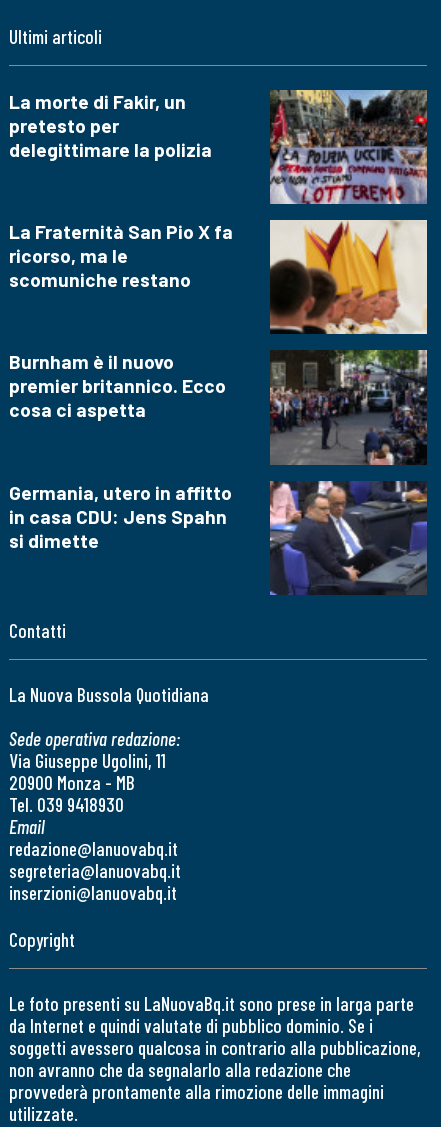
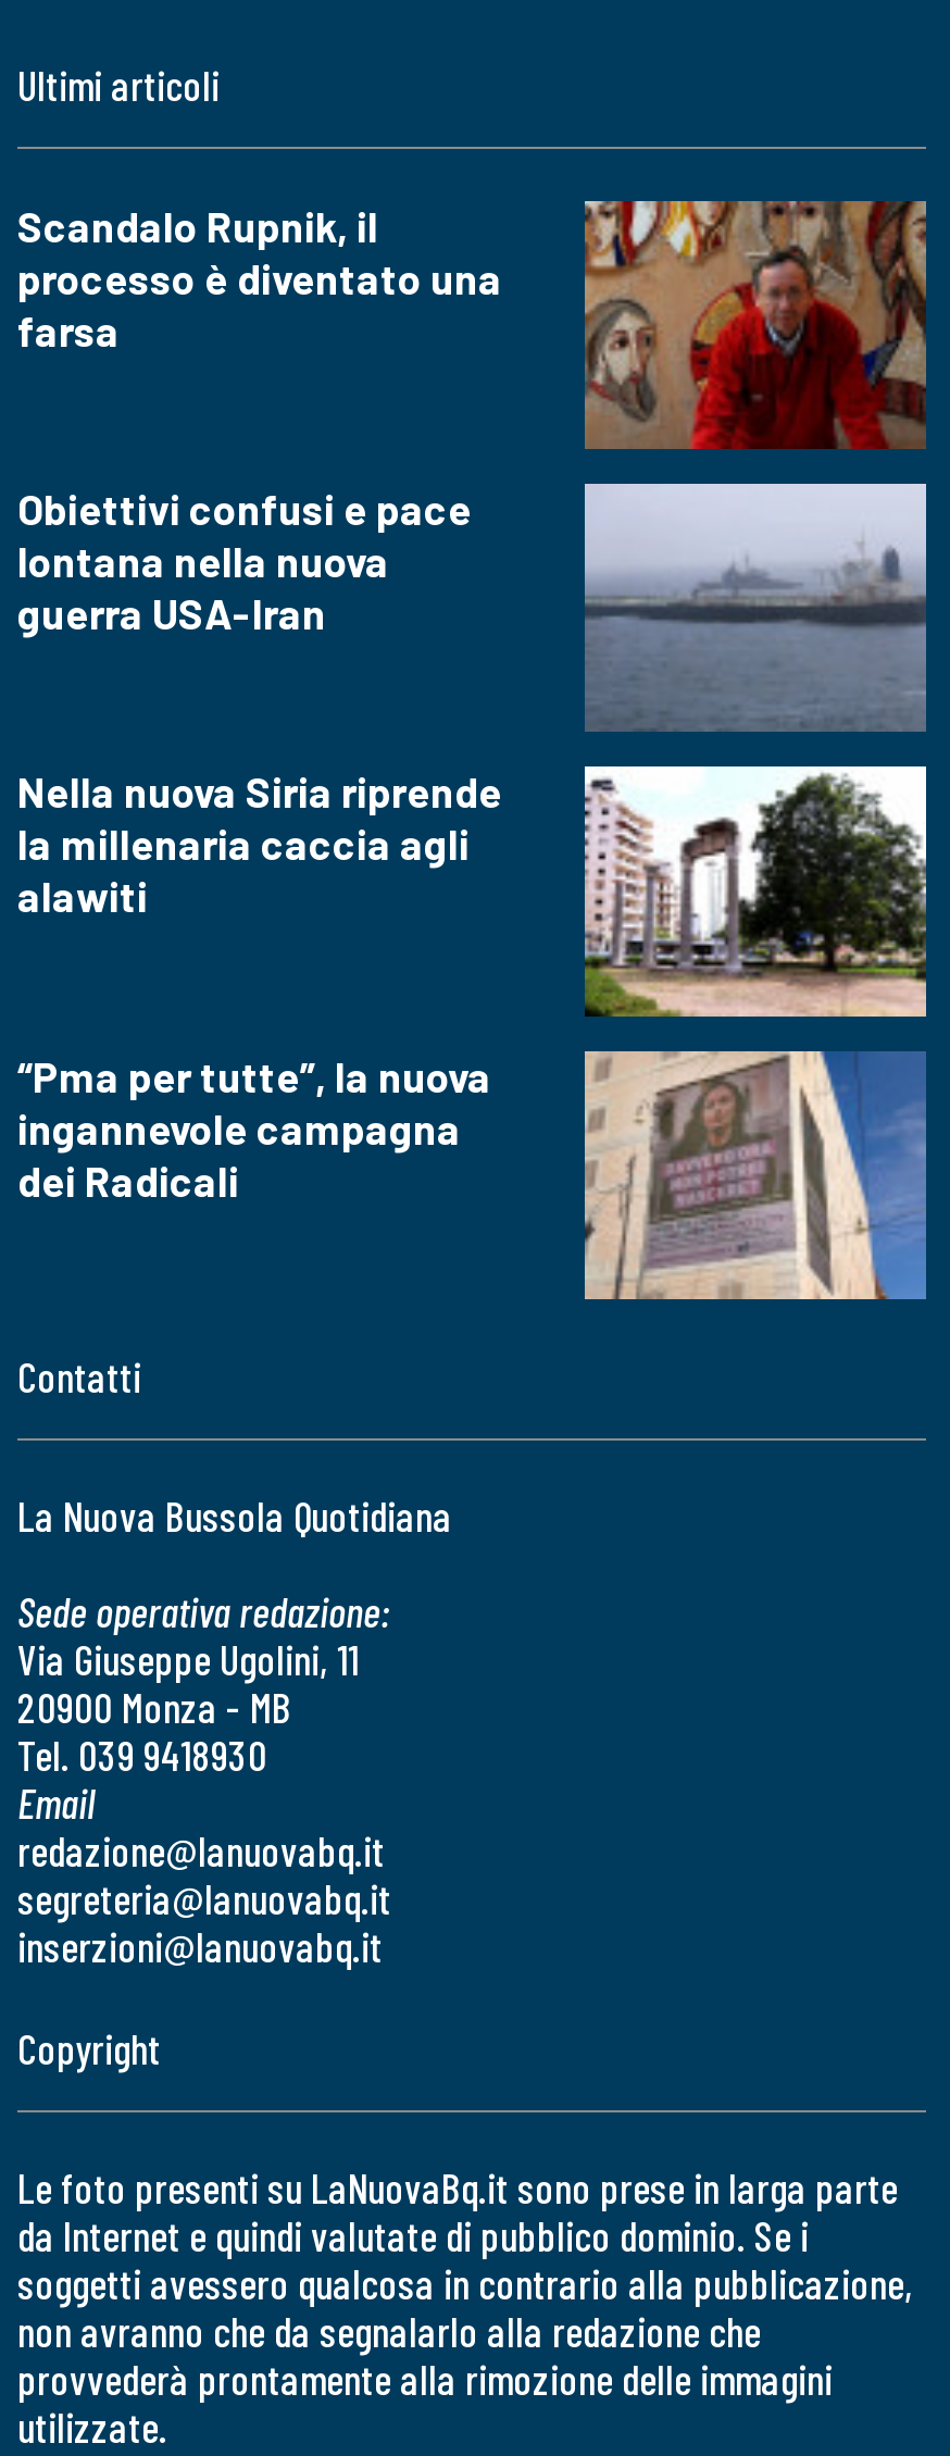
- La morte di Fakir, un
- pretesto per
- delegittimare la polizia
+ Scandalo Rupnik, il
+ processo è diventato una
+ farsa

- [image]
+ [image]

- La Fraternità San Pio X fa
- ricorso, ma le
- scomuniche restano
+ Obiettivi confusi e pace
+ lontana nella nuova
+ guerra USA-Iran

- [image]
+ [image]

- Burnham è il nuovo
- premier britannico. Ecco
- cosa ci aspetta
+ Nella nuova Siria riprende
+ la millenaria caccia agli
+ alawiti

- [image]
+ [image]

- Germania, utero in affitto
- in casa CDU: Jens Spahn
- si dimette
+ “Pma per tutte”, la nuova
+ ingannevole campagna
+ dei Radicali

- [image]
+ [image]
